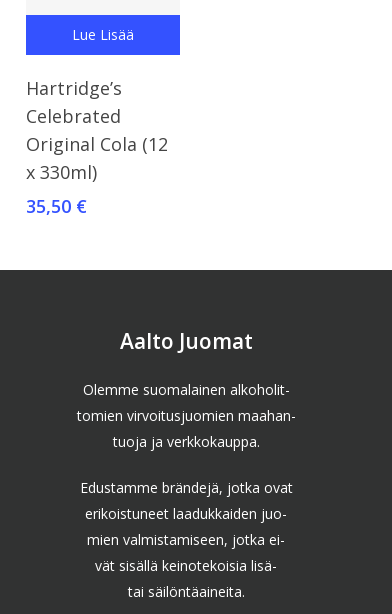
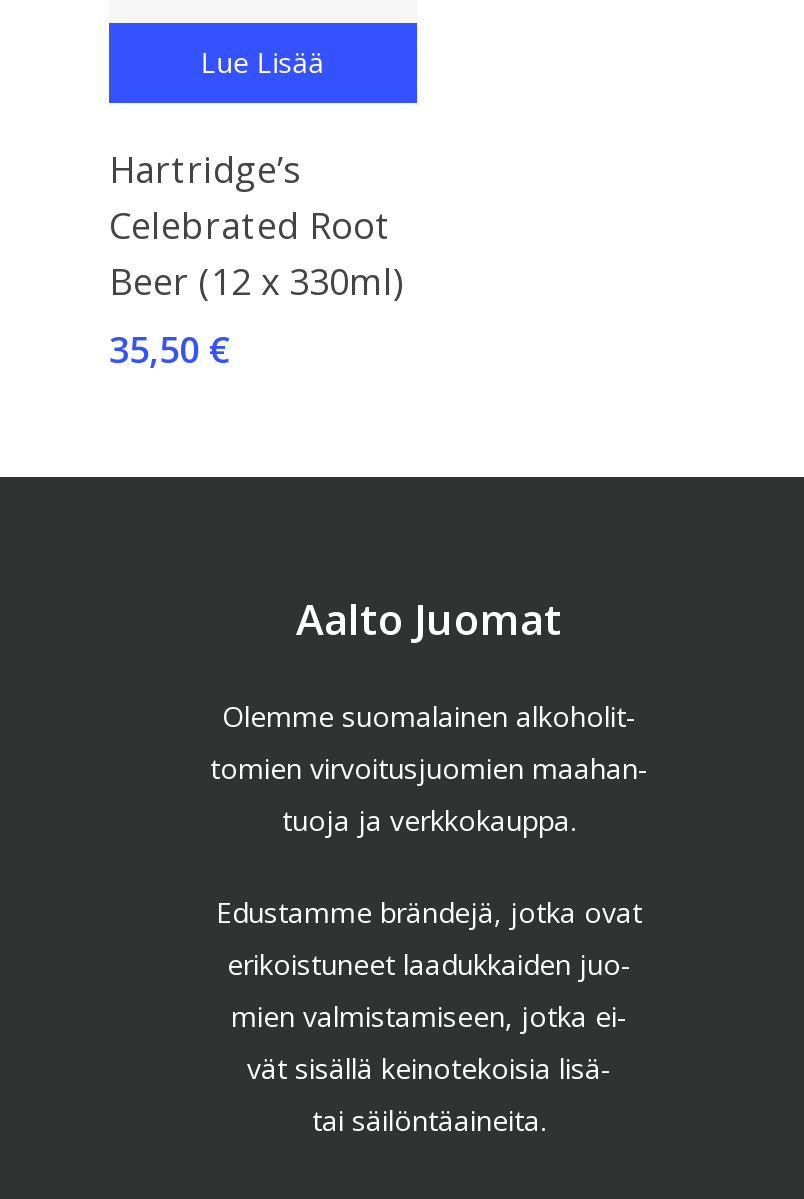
- Celebrated
- Original Cola (12
- x 330ml)
+ Celebrated Root
+ Beer (12 x 330ml)
